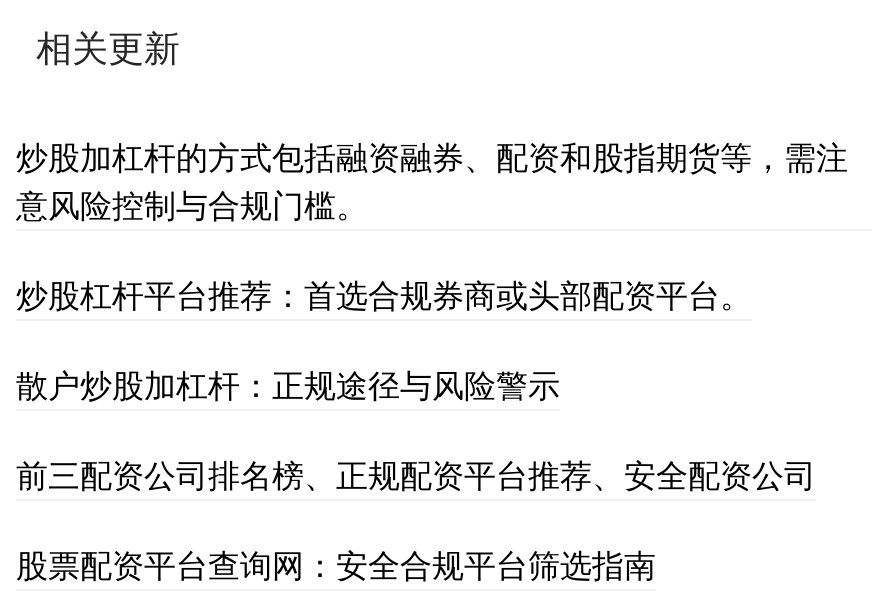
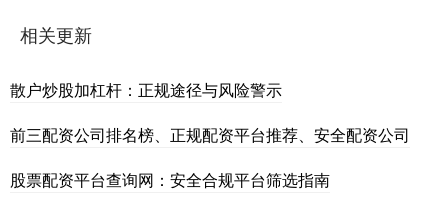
- 炒股加杠杆的方式包括融资融券、配资和股指期货等，需注
- 意风险控制与合规门槛。
- 炒股杠杆平台推荐：首选合规券商或头部配资平台。
